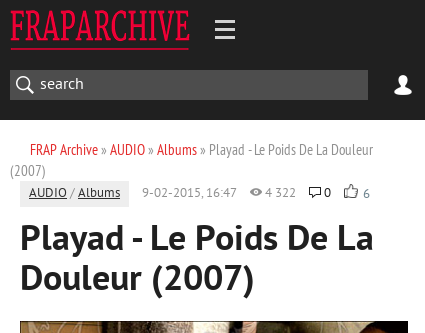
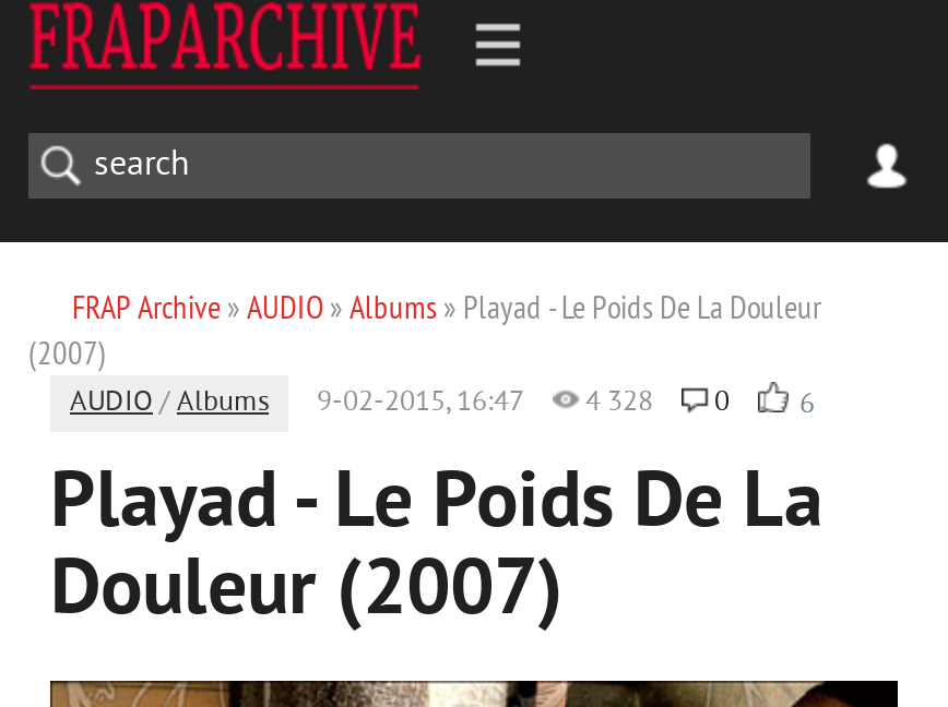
- AUDIO / Albums 9-02-2015, 16:47 4 322 0 6
+ AUDIO / Albums 9-02-2015, 16:47 4 328 0 6
